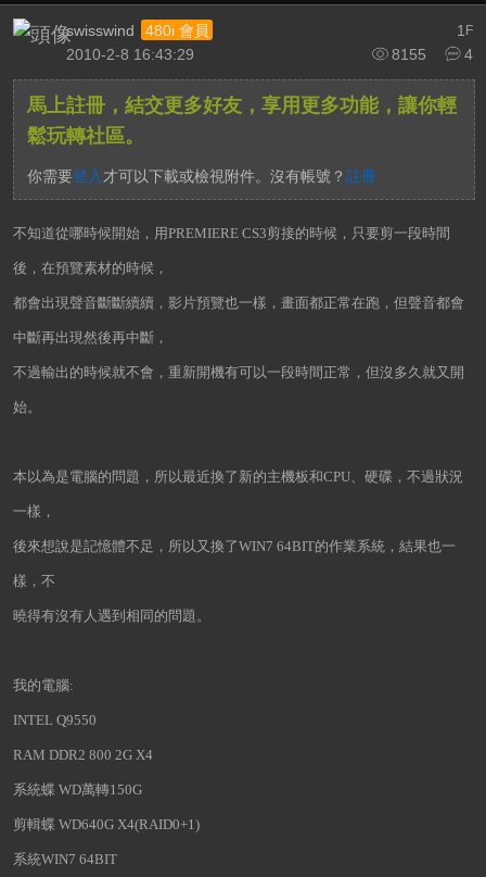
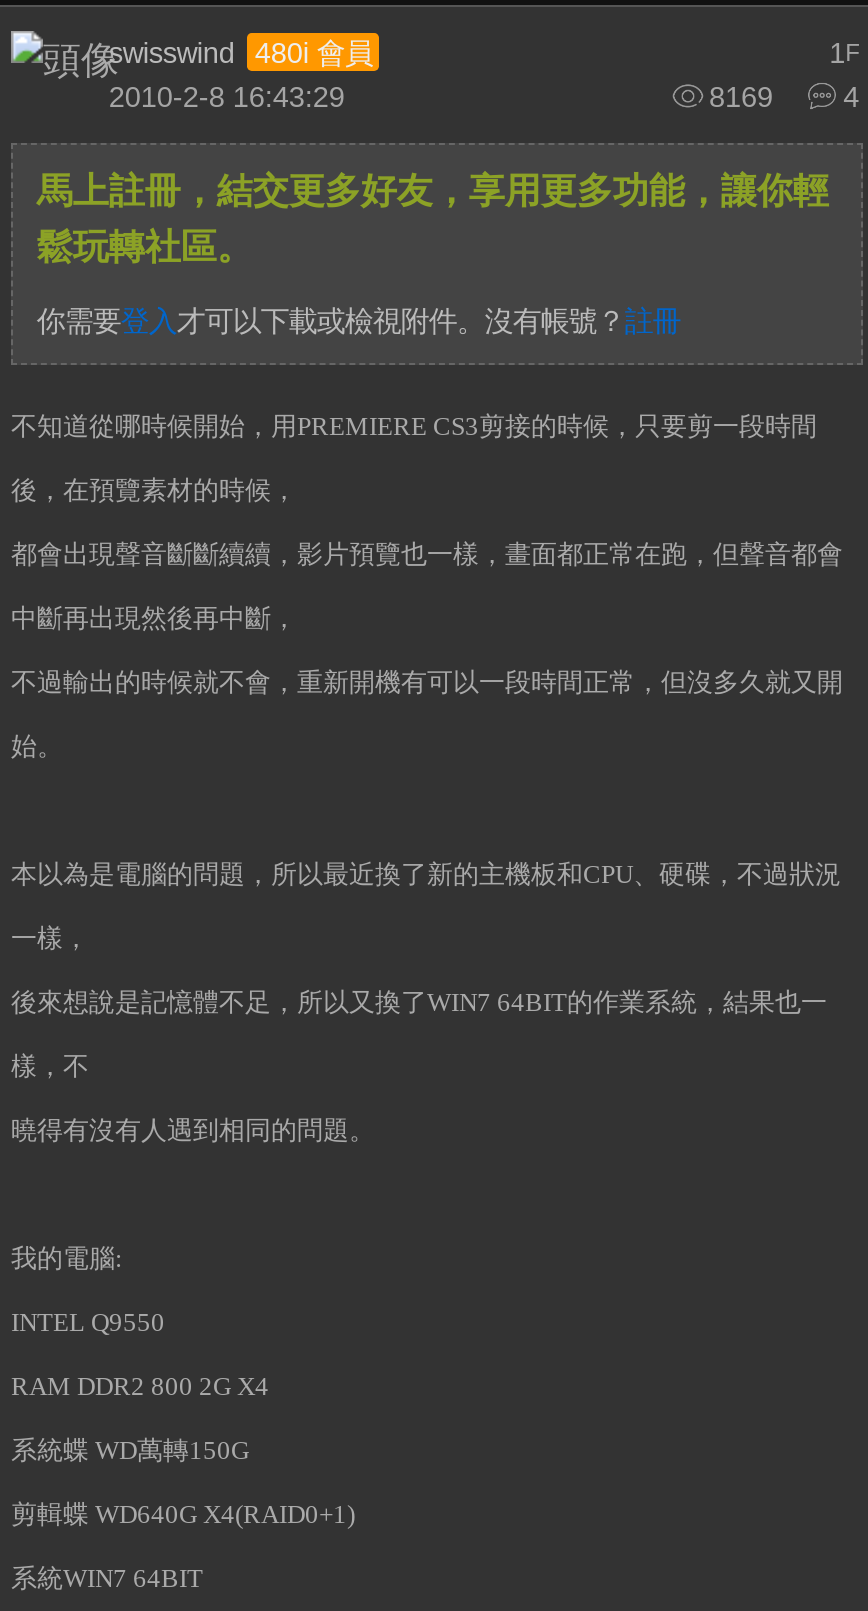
- 8155 4
+ 8169 4
